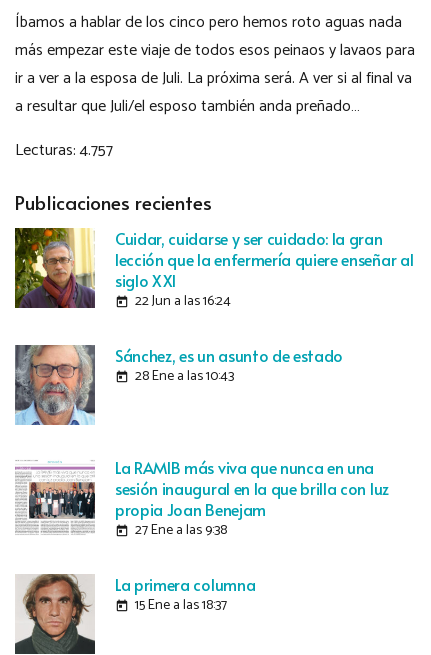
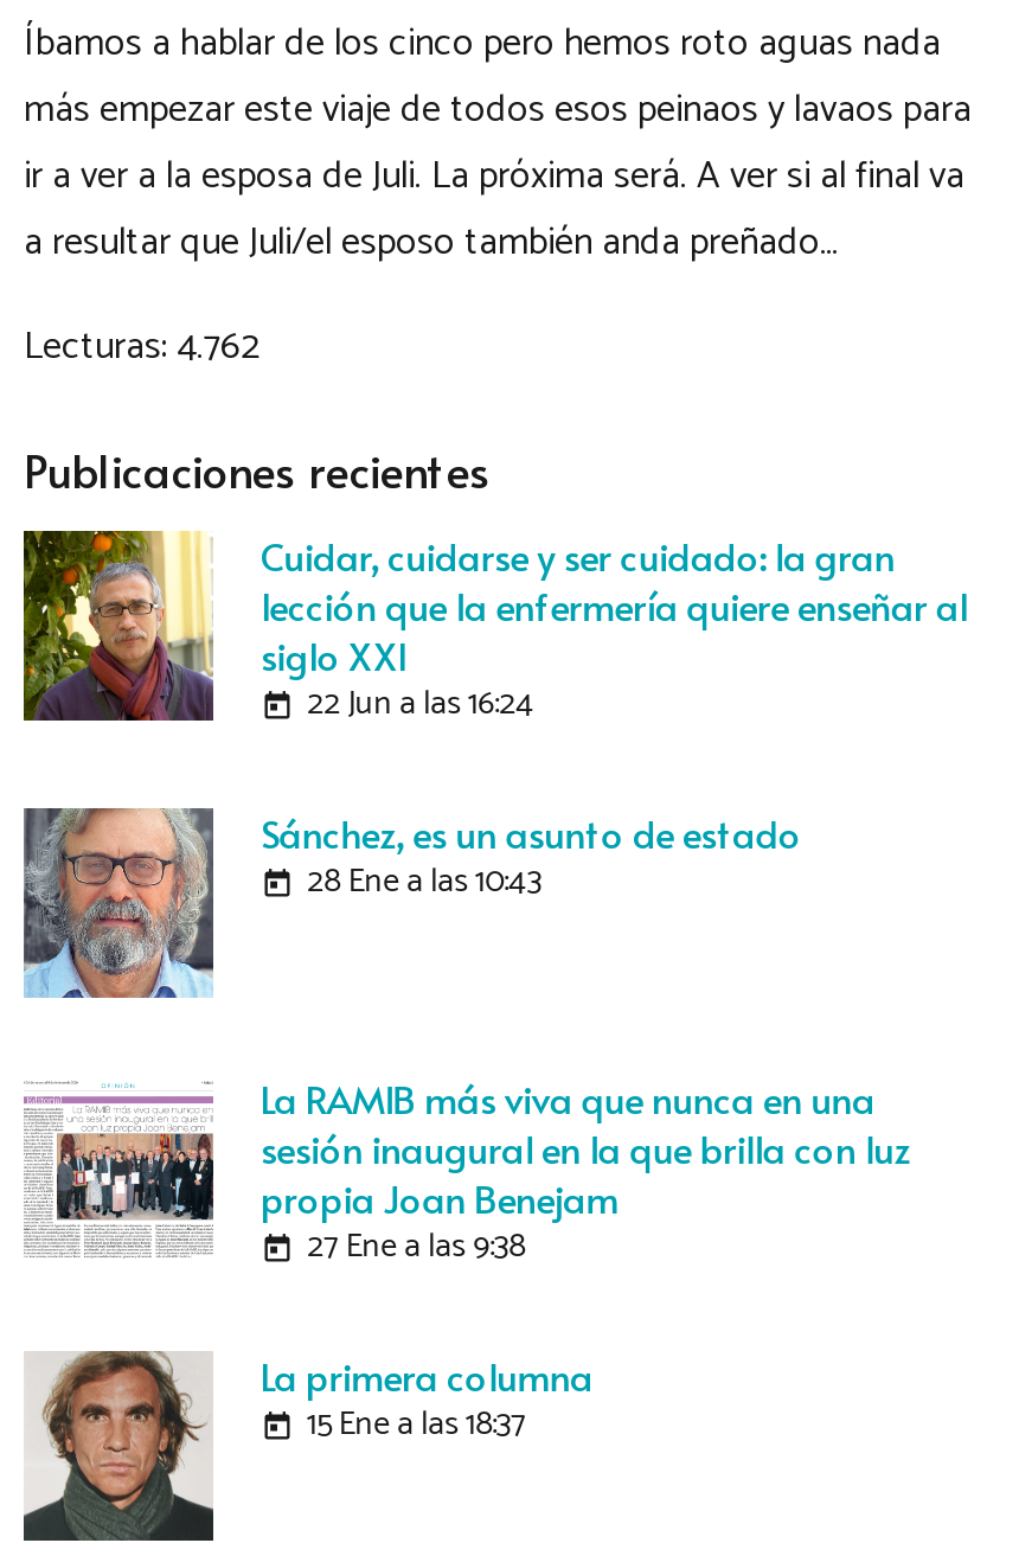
- Lecturas: 4.757
+ Lecturas: 4.762
